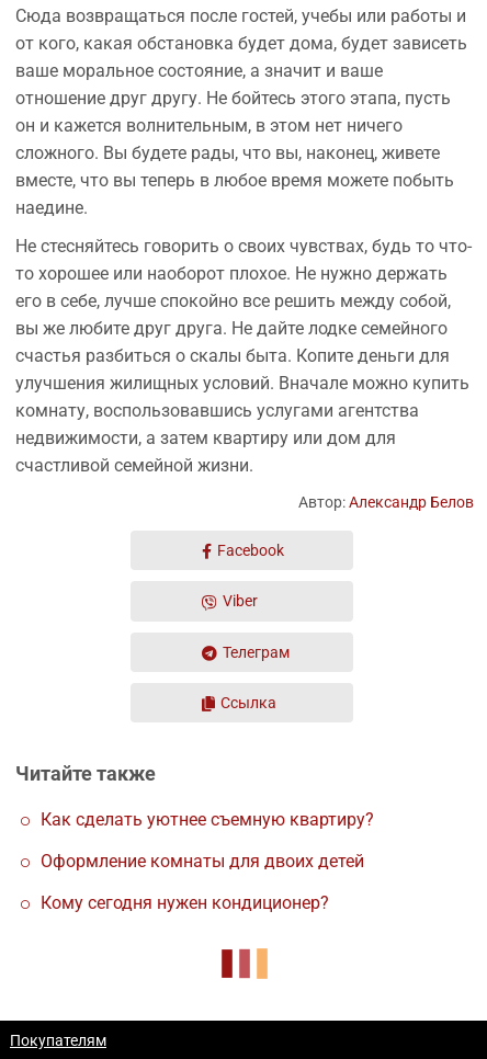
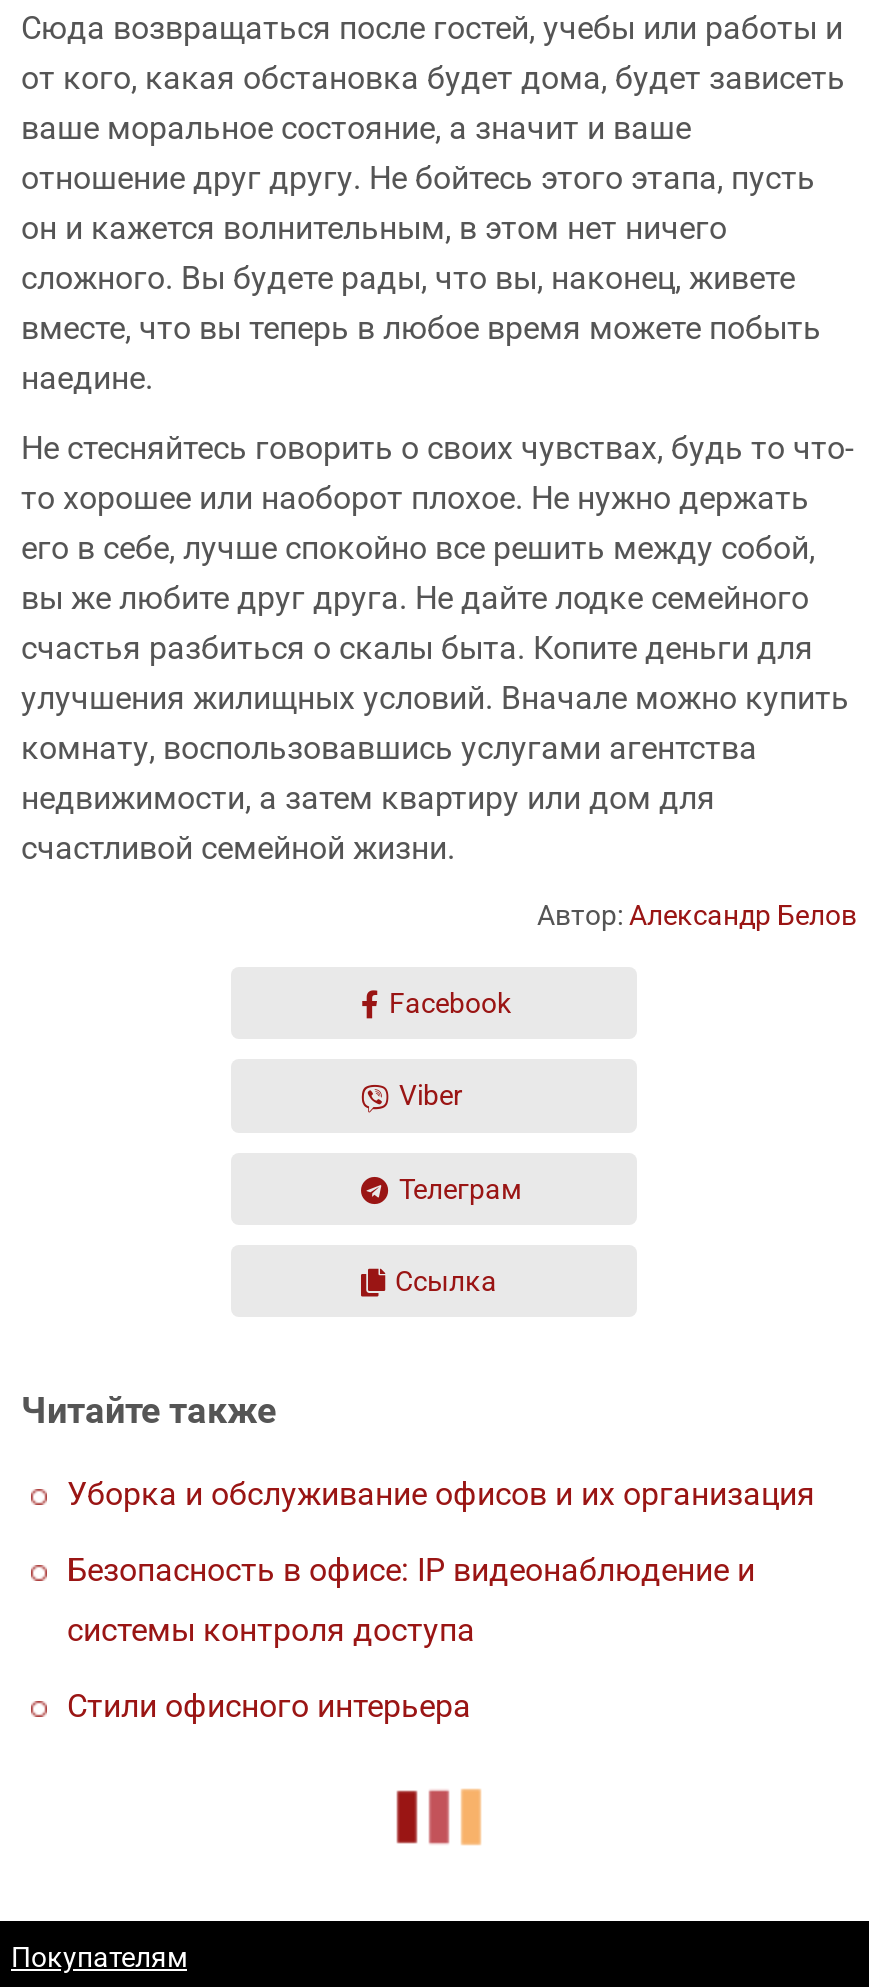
- Как сделать уютнее съемную квартиру?
- Оформление комнаты для двоих детей
- Кому сегодня нужен кондиционер?
+ Уборка и обслуживание офисов и их организация
+ Безопасность в офисе: IP видеонаблюдение и
+ системы контроля доступа
+ Стили офисного интерьера
